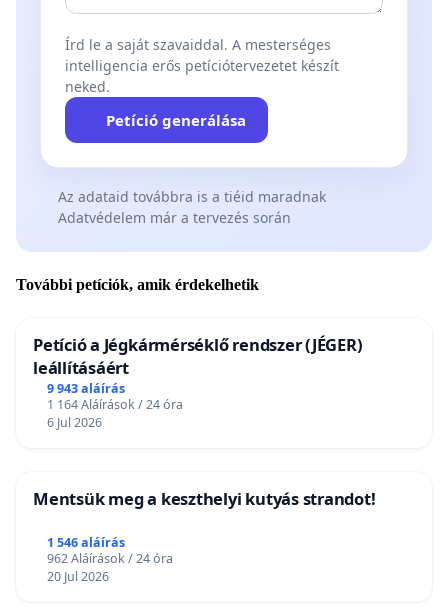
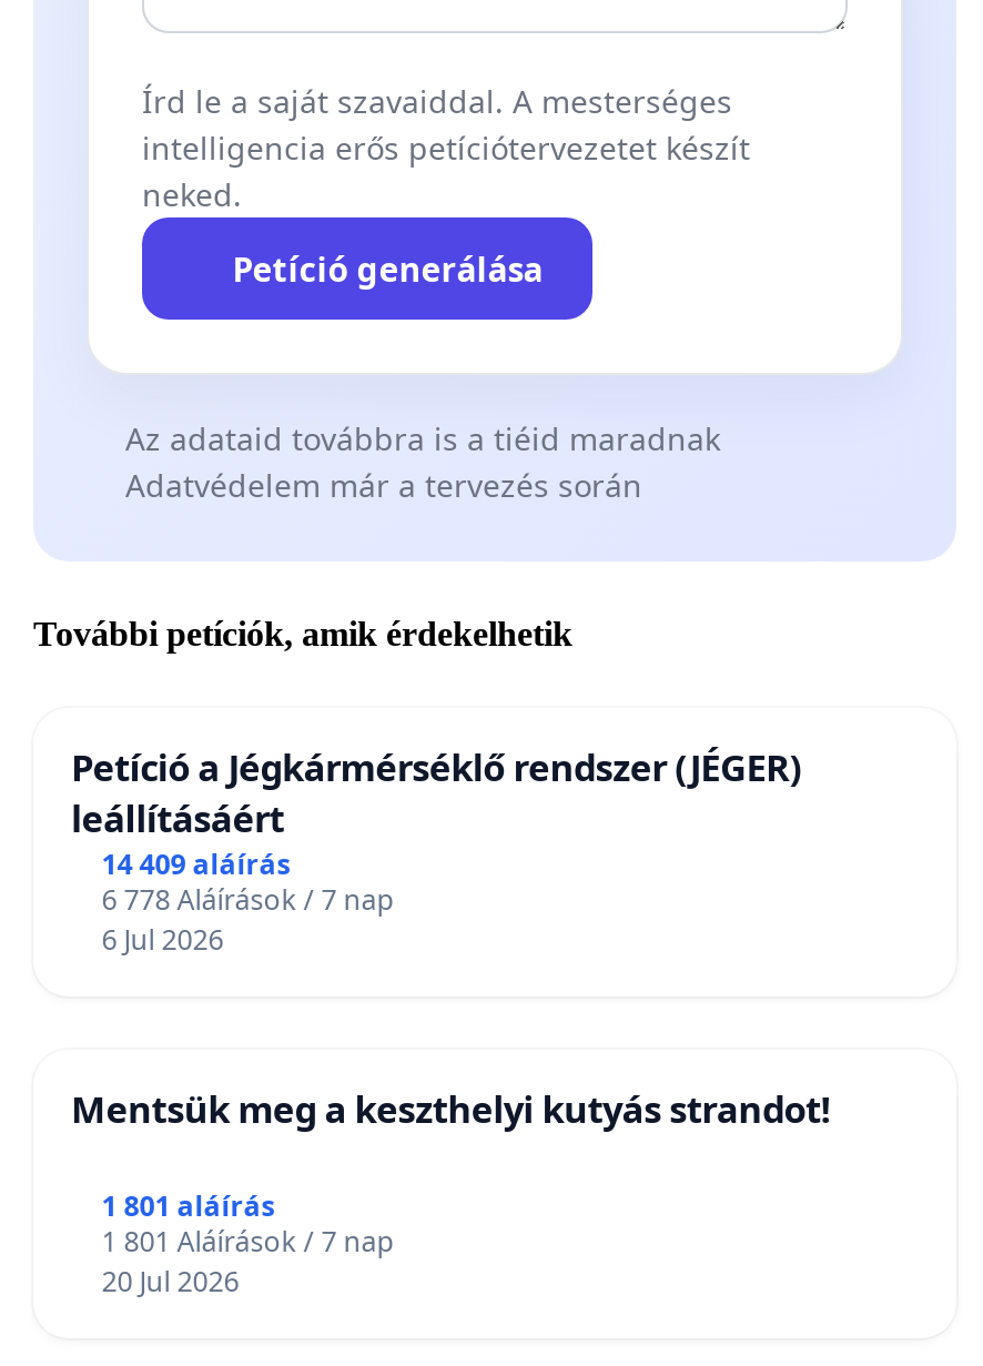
- 9 943 aláírás
+ 14 409 aláírás

- 1 164 Aláírások / 24 óra
+ 6 778 Aláírások / 7 nap

- 1 546 aláírás
+ 1 801 aláírás

- 962 Aláírások / 24 óra
+ 1 801 Aláírások / 7 nap
